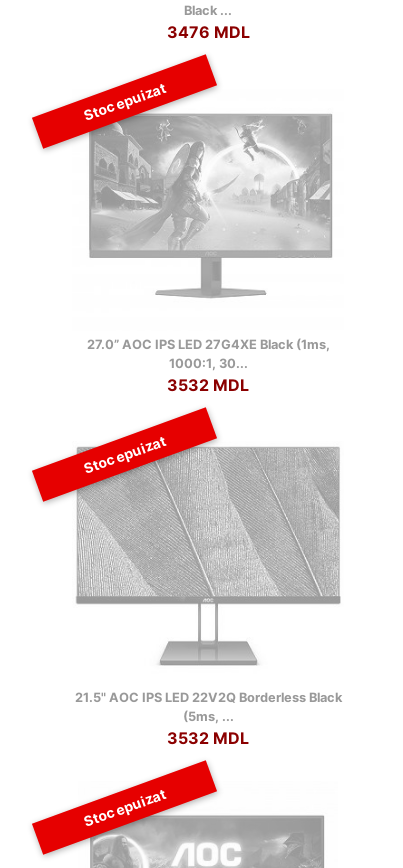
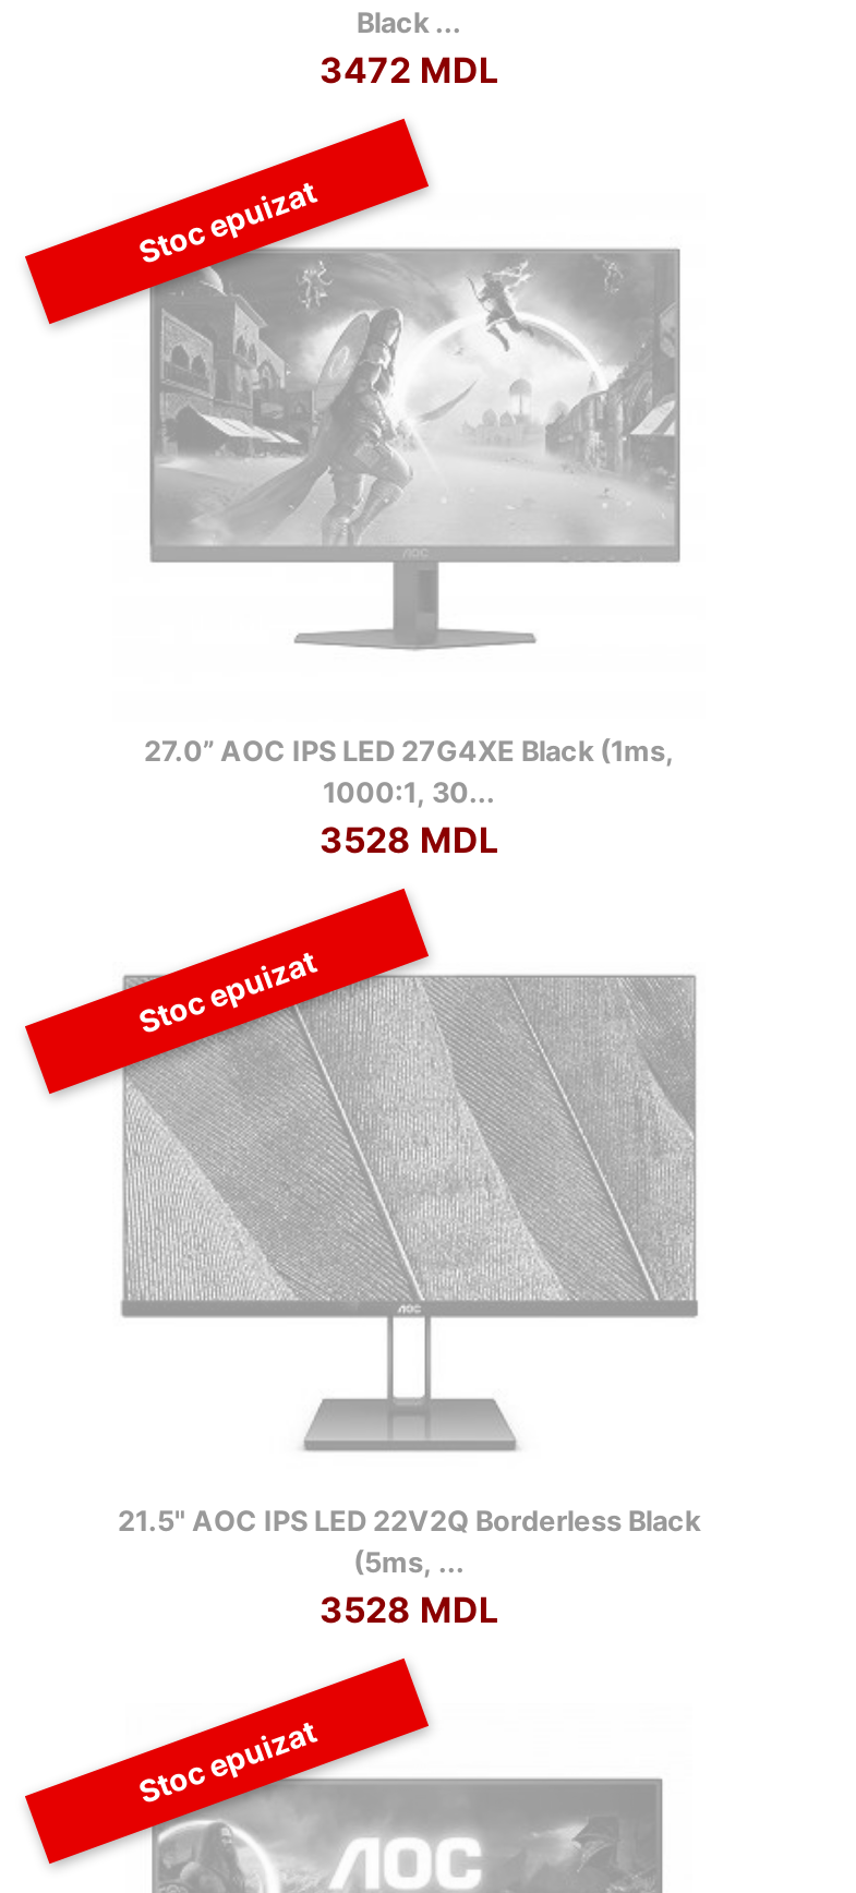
- 3476 MDL
+ 3472 MDL

- 3532 MDL
+ 3528 MDL

- 3532 MDL
+ 3528 MDL
